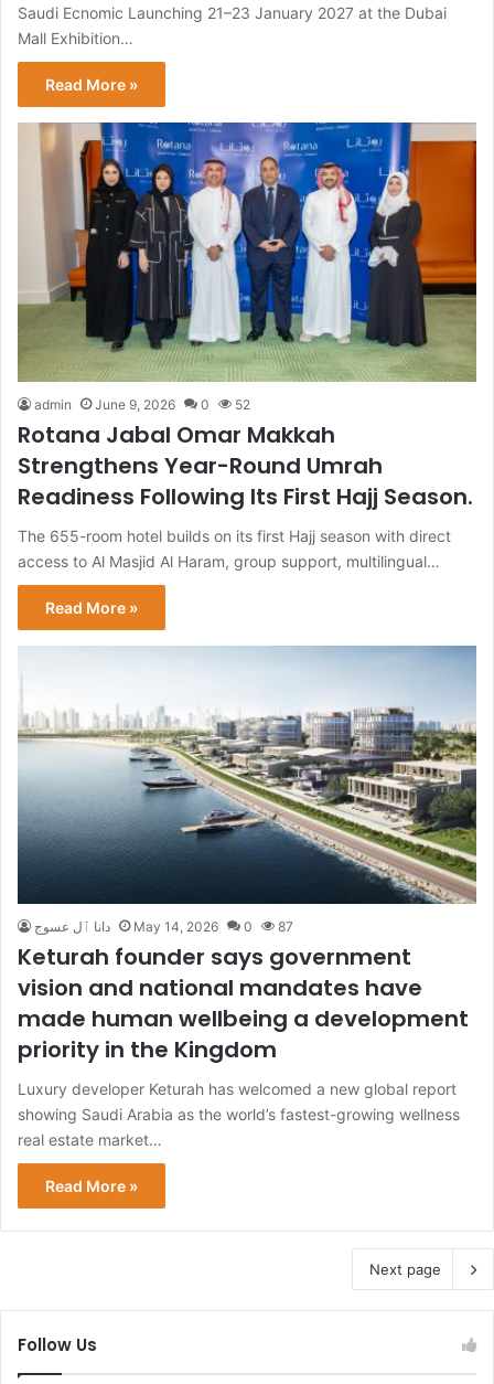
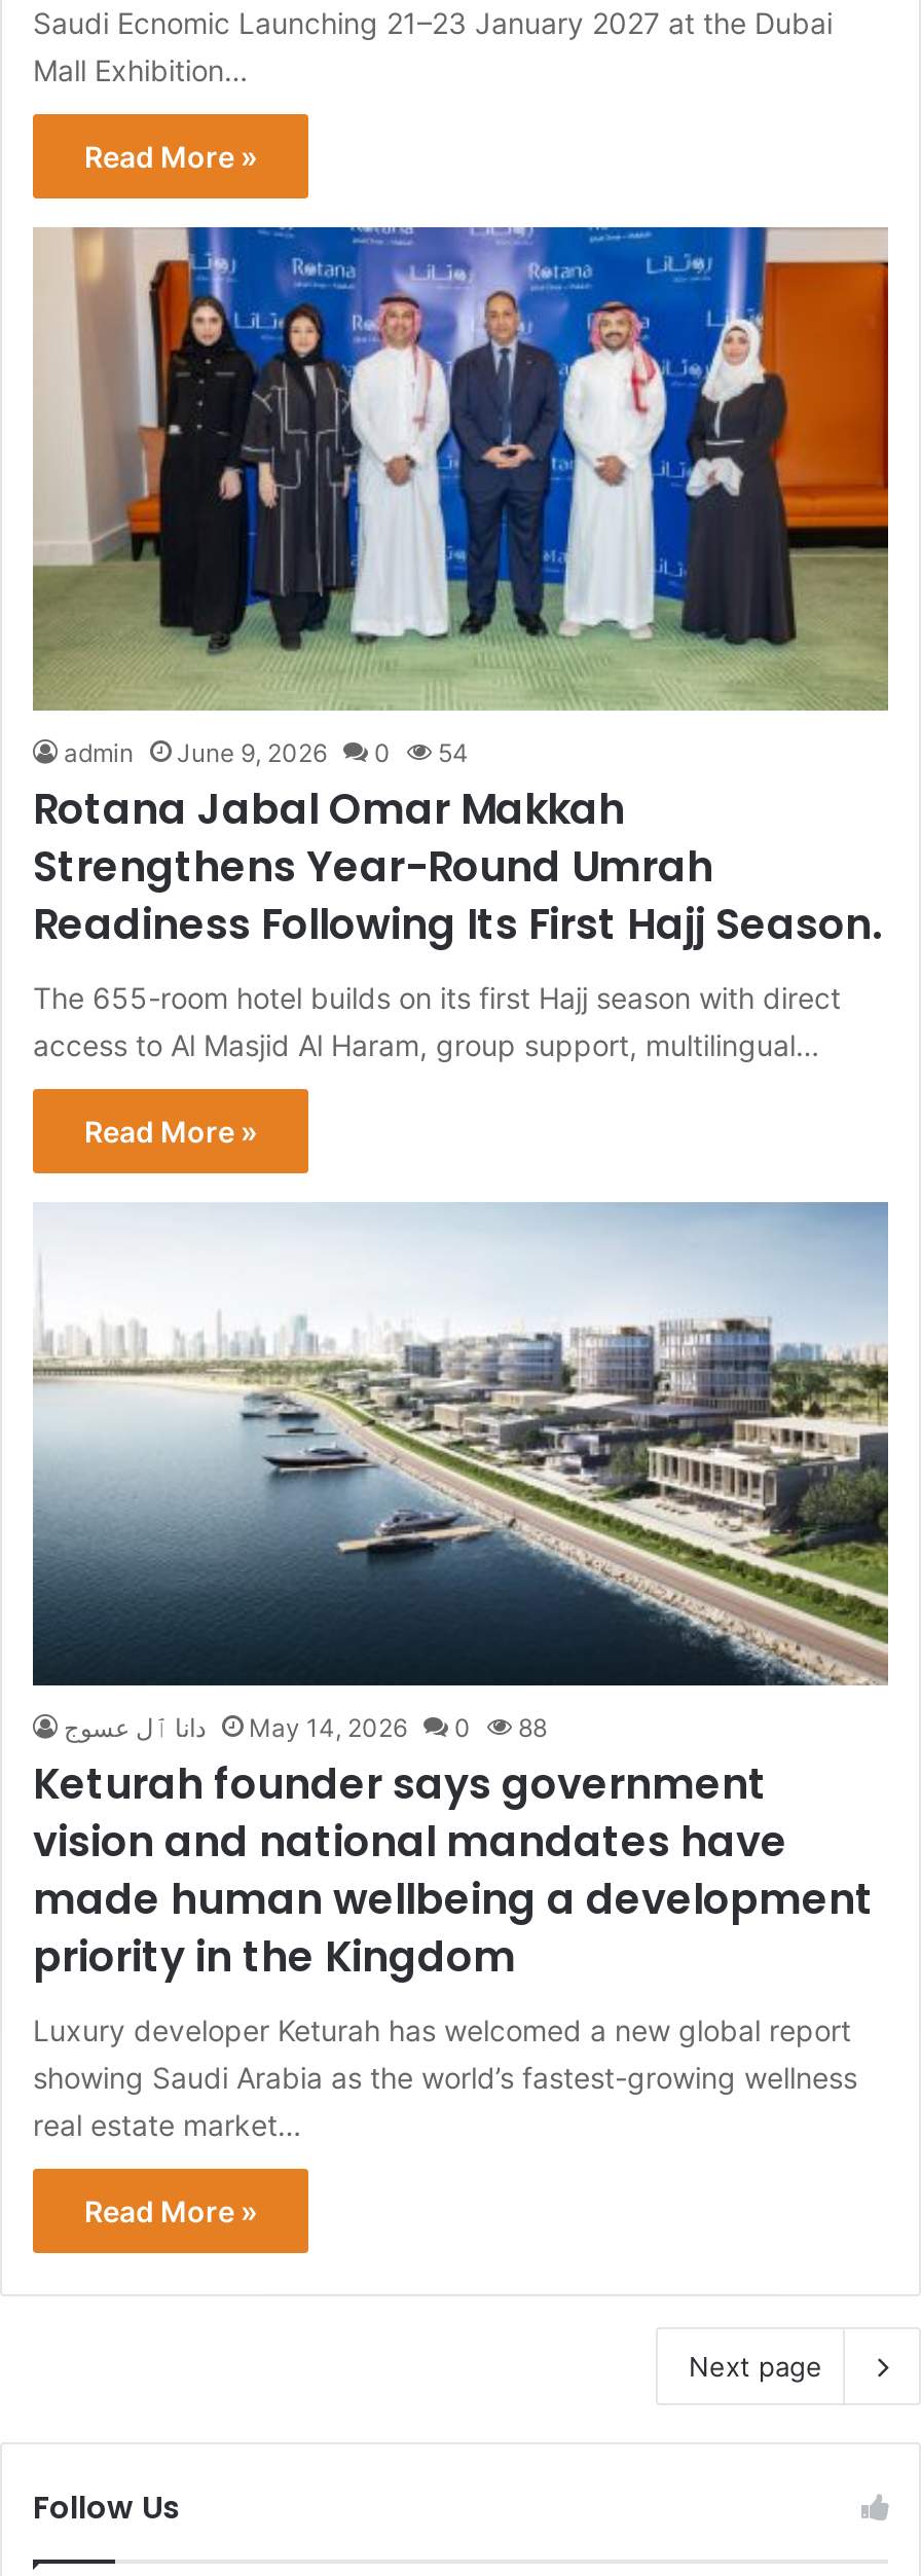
- admin June 9, 2026 0 52
+ admin June 9, 2026 0 54

- 87 0 May 14, 2026 دانا ٱل عسوج
+ 88 0 May 14, 2026 دانا ٱل عسوج
